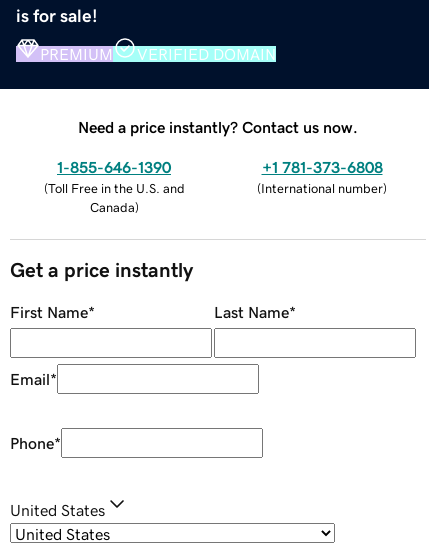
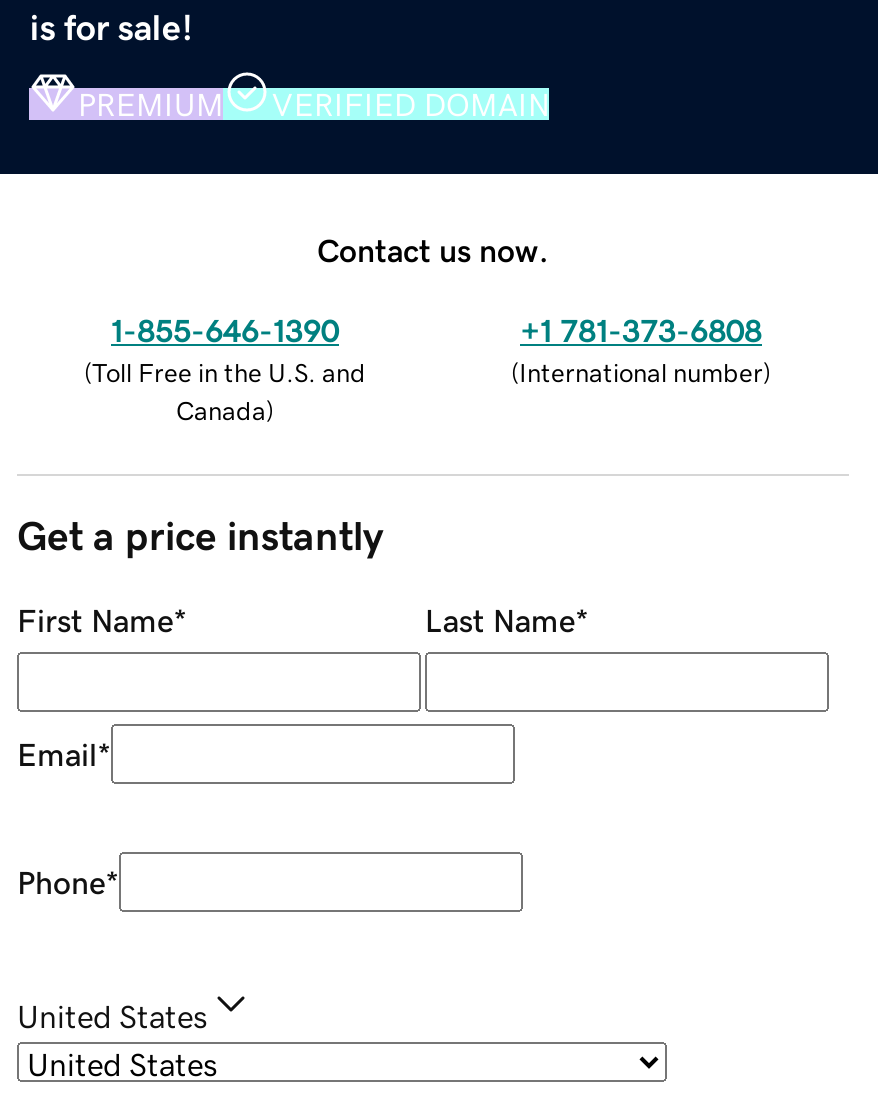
- Need a price instantly? Contact us now.
+ Contact us now.
